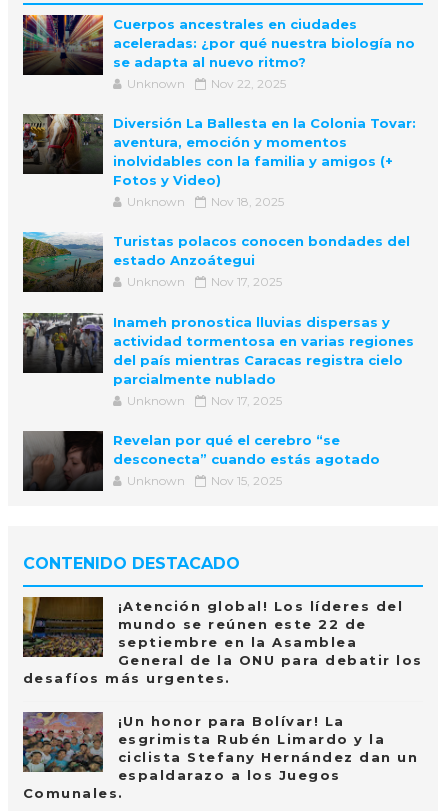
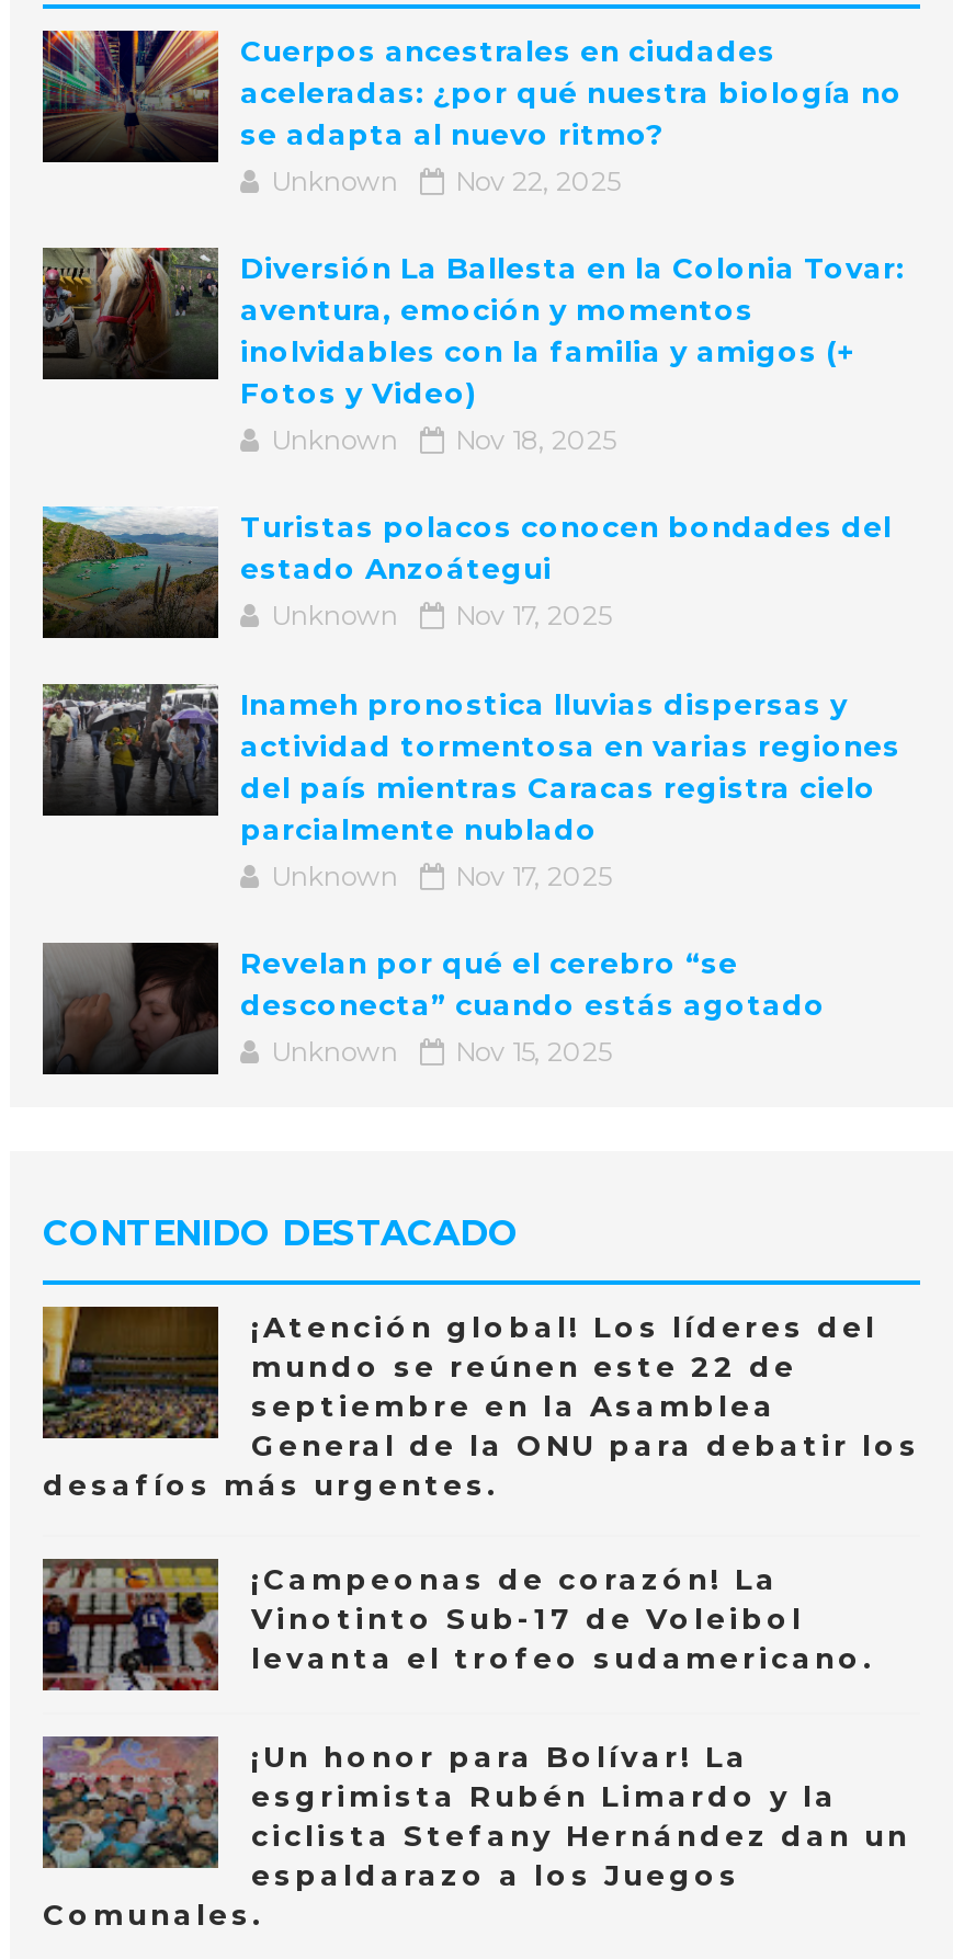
+ [image]
+ ¡Campeonas de corazón! La
+ Vinotinto Sub-17 de Voleibol
+ levanta el trofeo sudamericano.
